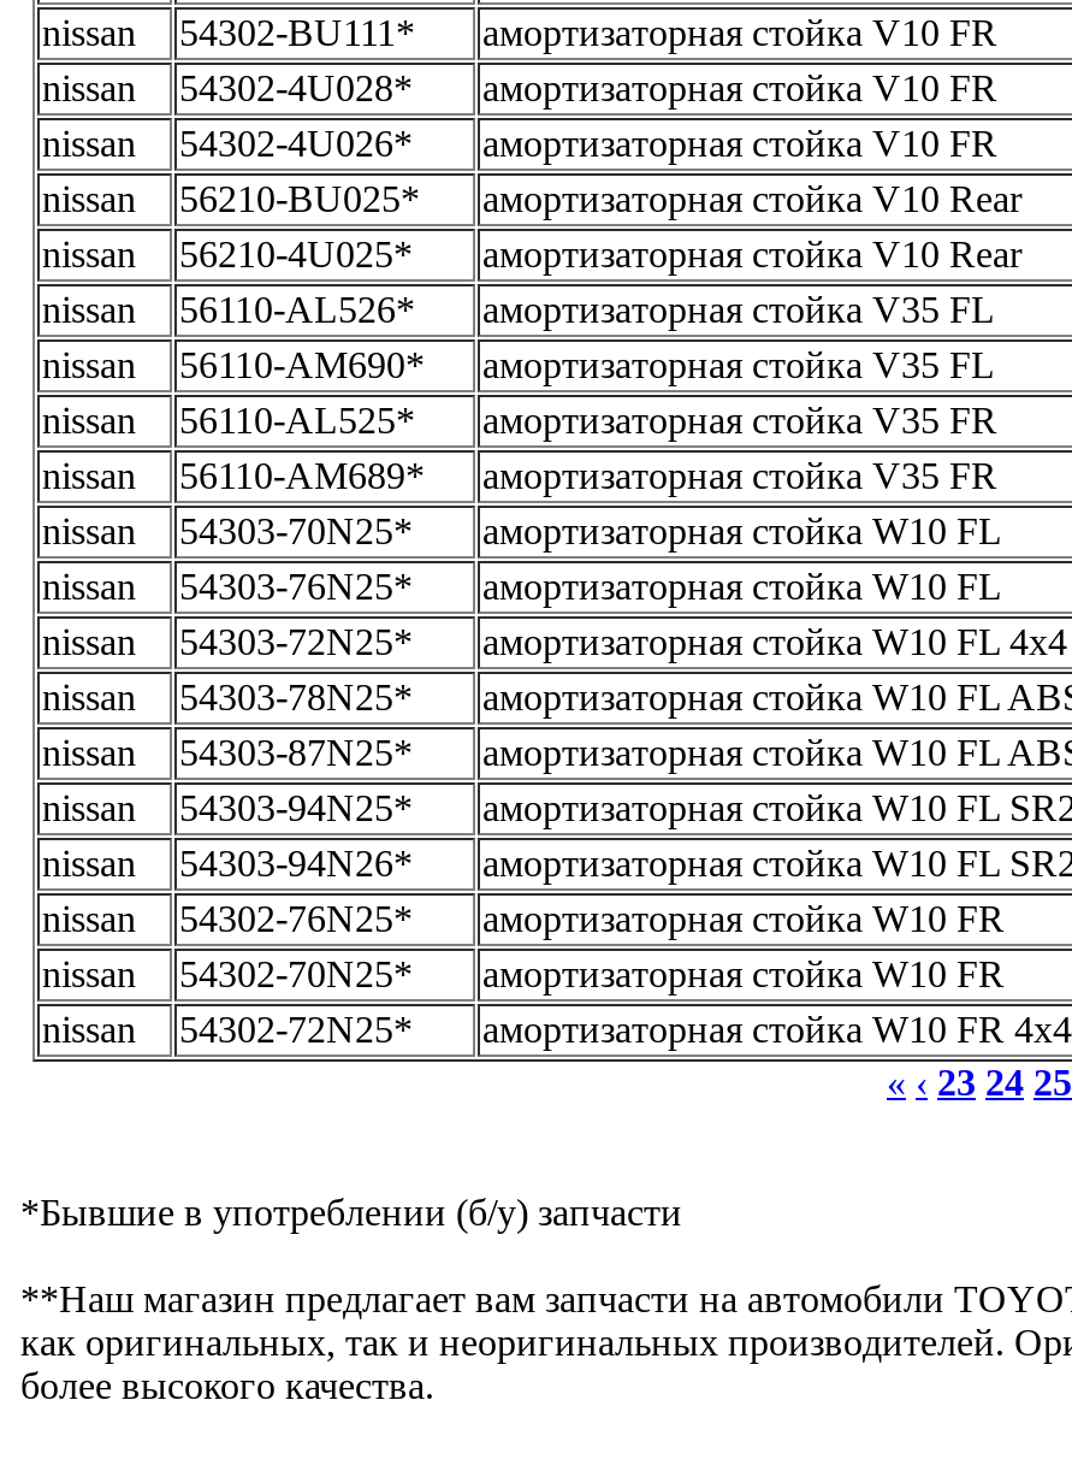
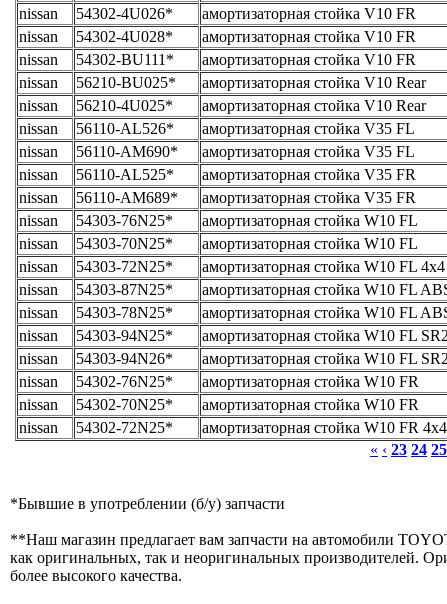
- 54302-BU111*
+ 54302-4U026*

- 54302-4U026*
+ 54302-BU111*

- nissan 54303-70N25* амортизаторная стойка W10 FL
+ nissan 54303-76N25* амортизаторная стойка W10 FL

- nissan 54303-76N25* амортизаторная стойка W10 FL
+ nissan 54303-70N25* амортизаторная стойка W10 FL

- 54303-78N25*
+ 54303-87N25*

- 54303-87N25*
+ 54303-78N25*
